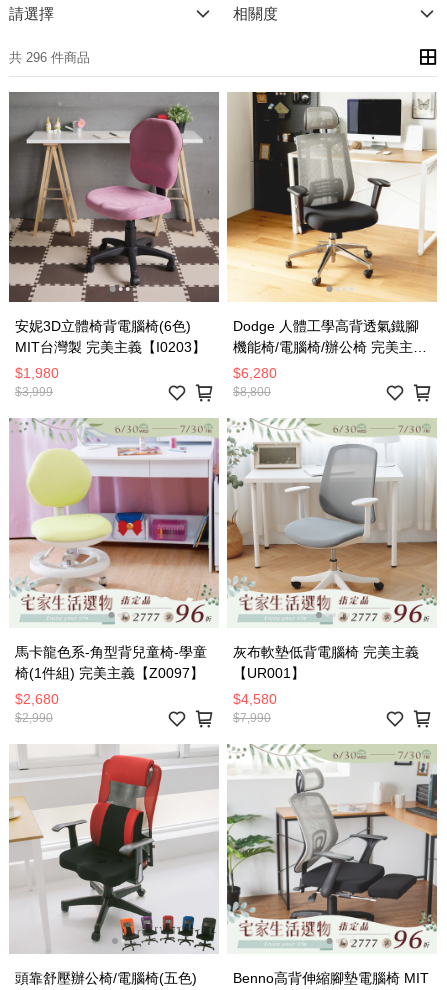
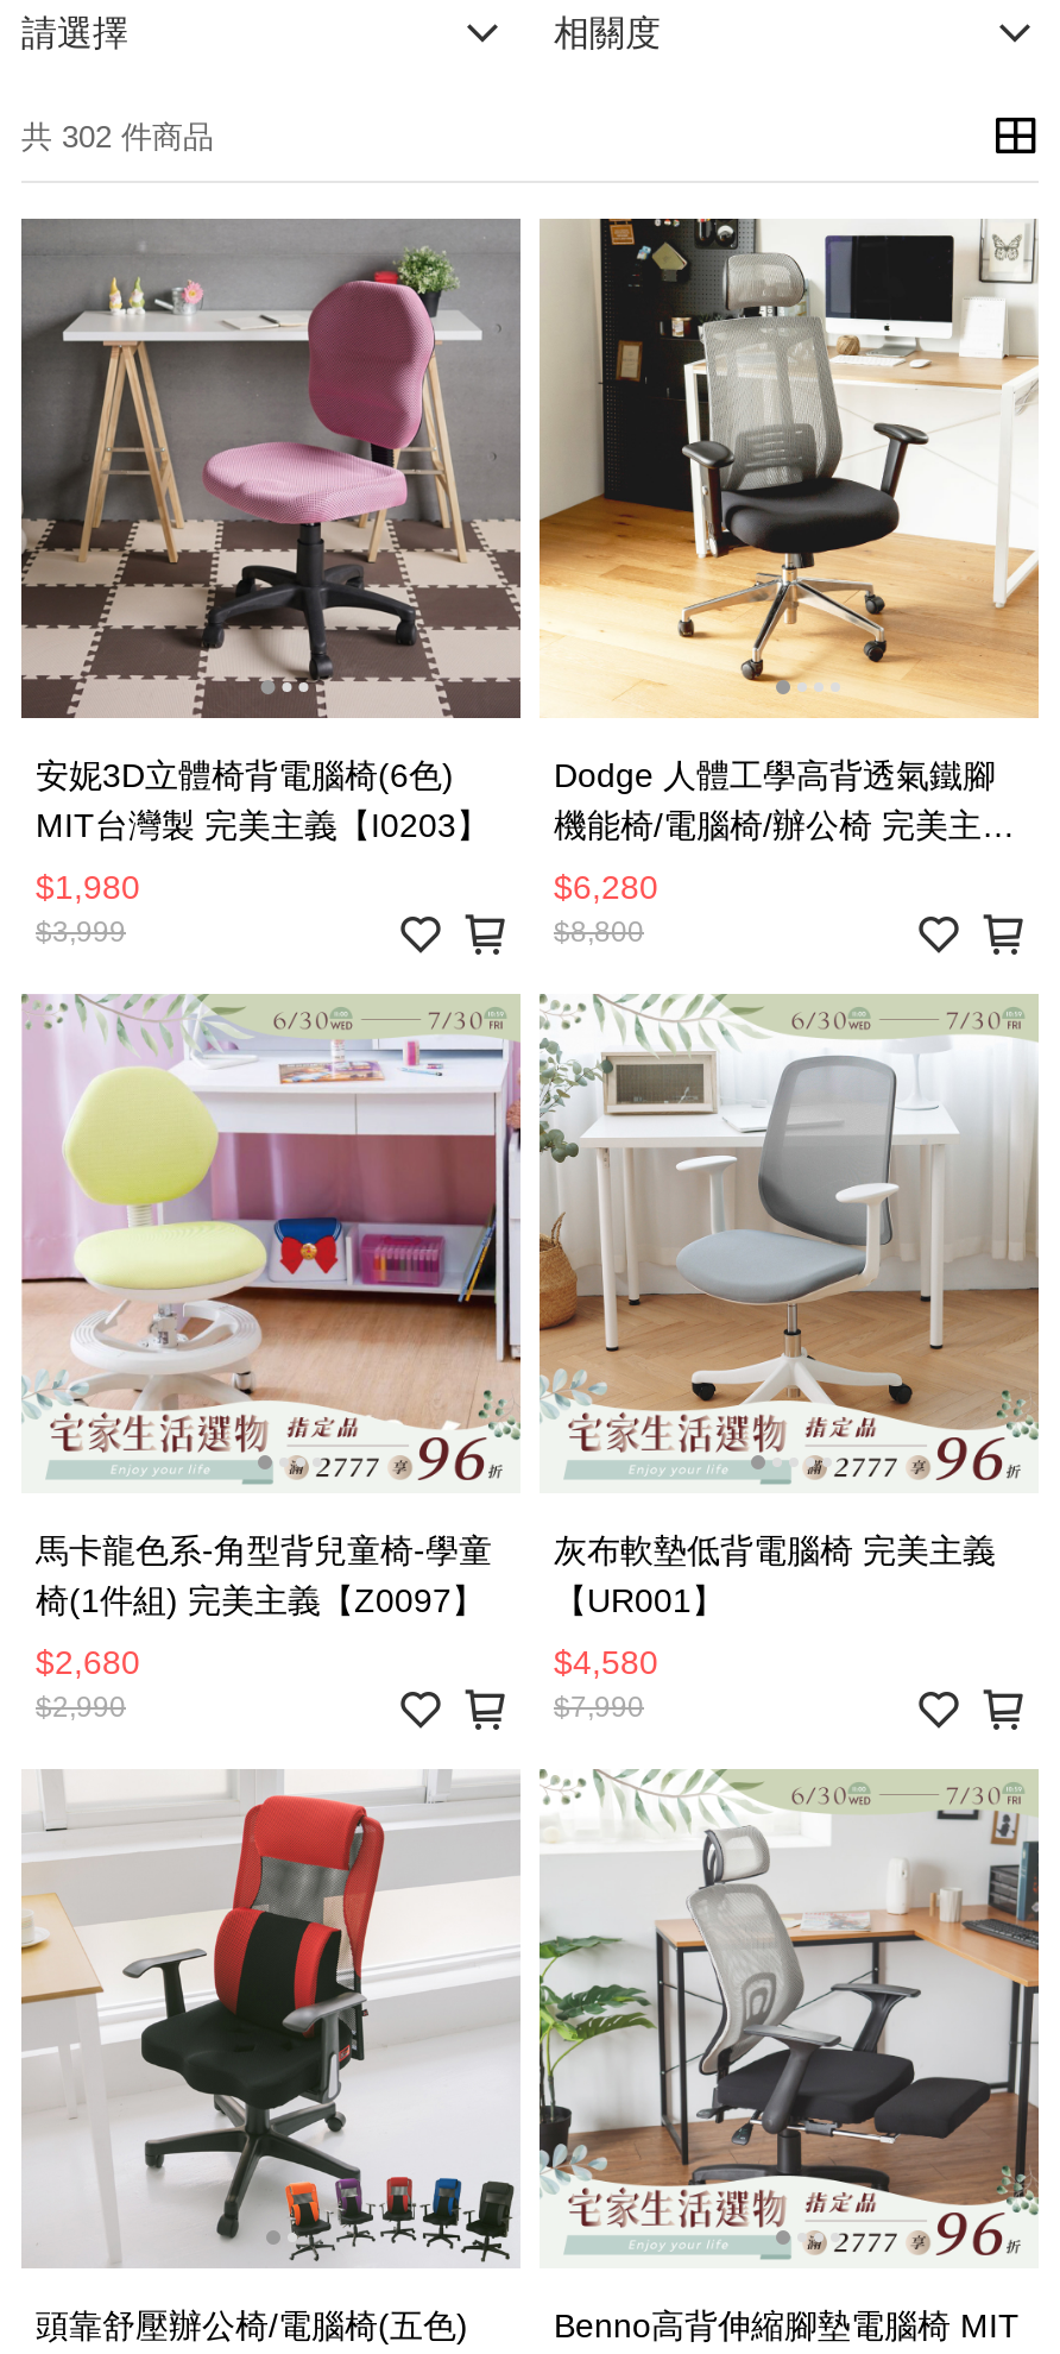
- 共 296 件商品
+ 共 302 件商品
